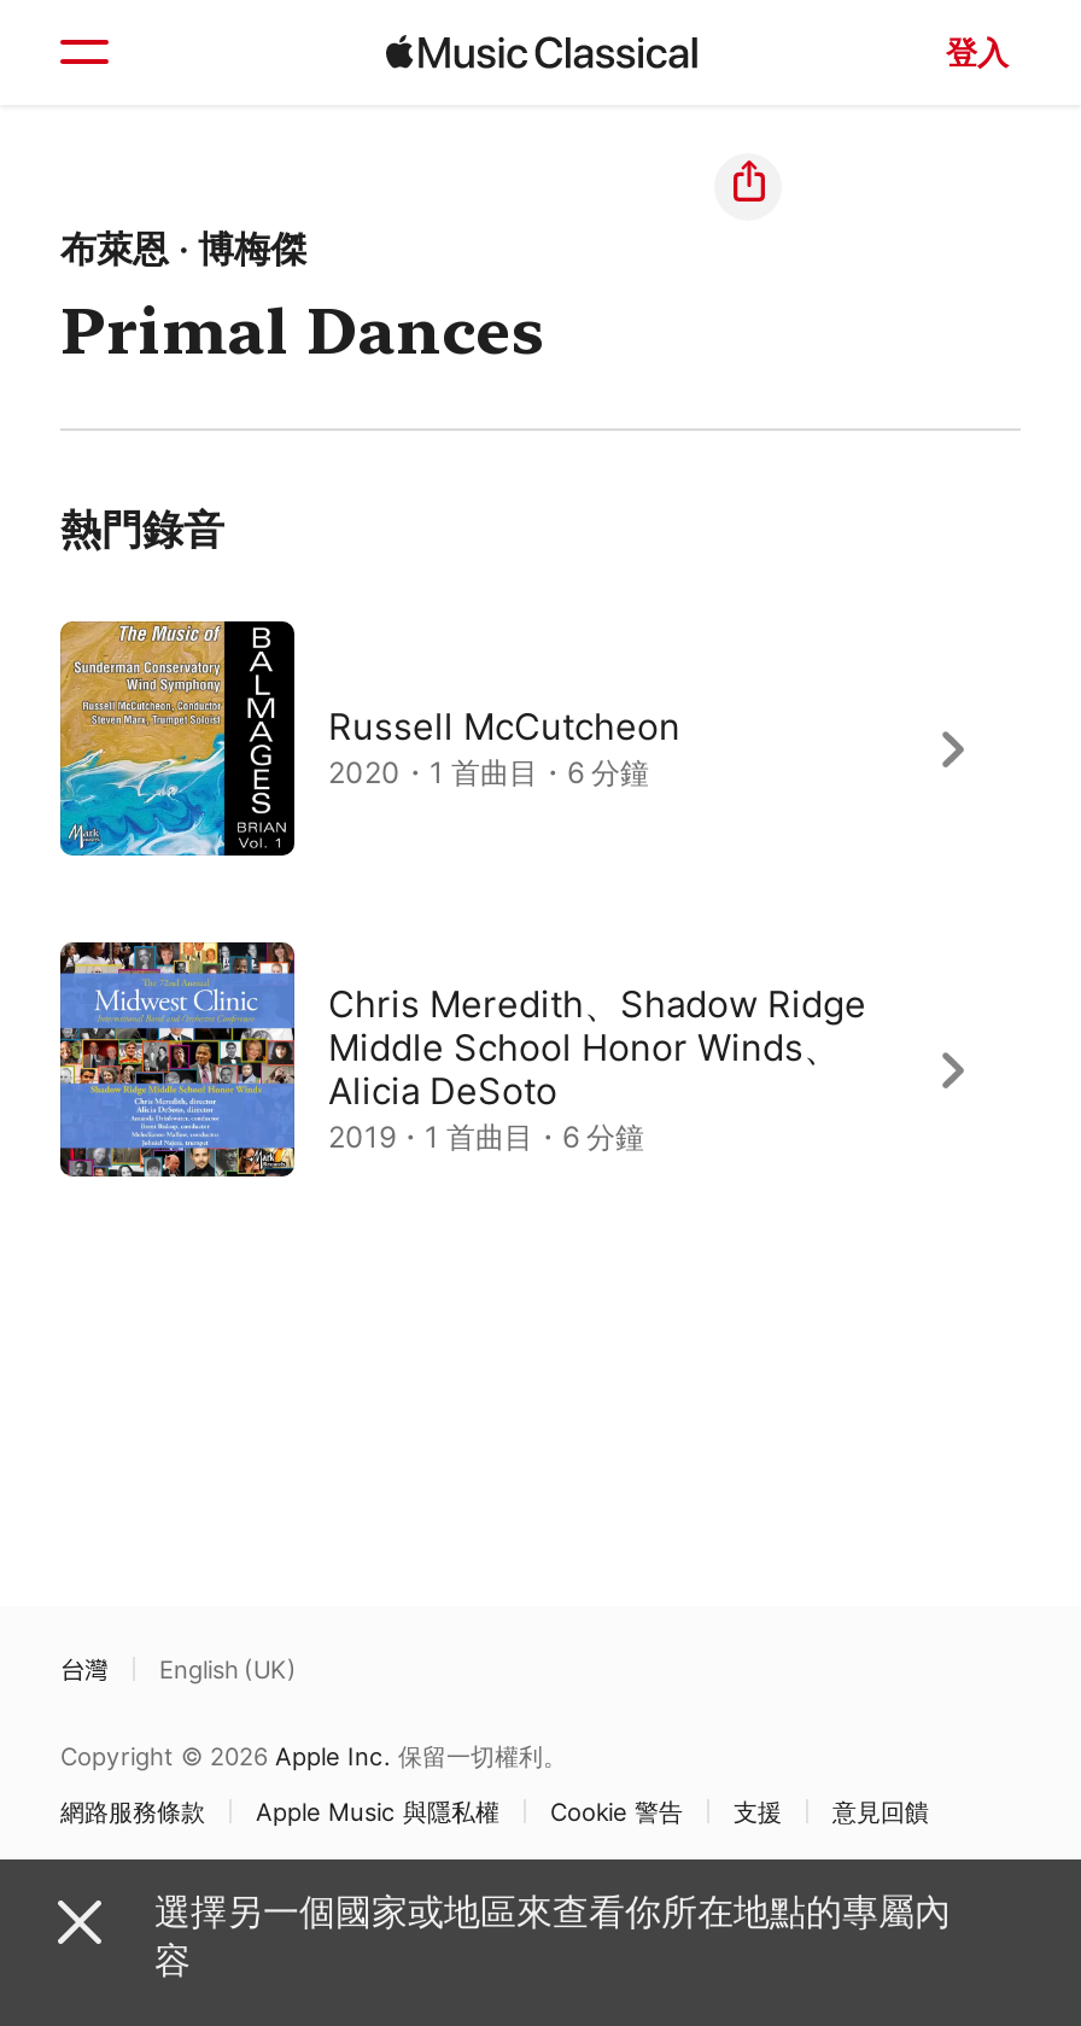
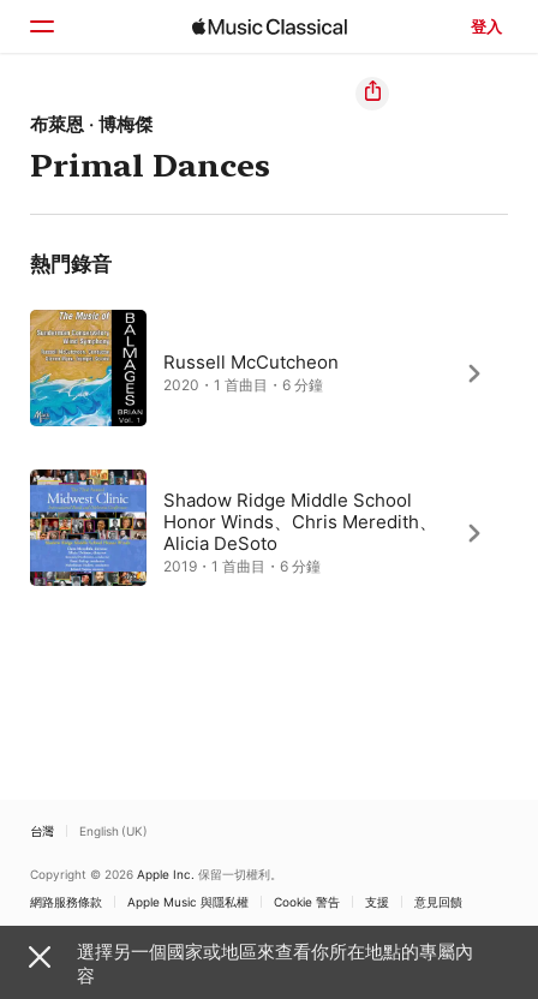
- Chris Meredith、Shadow Ridge
- Middle School Honor Winds、
+ Shadow Ridge Middle School
+ Honor Winds、Chris Meredith、
